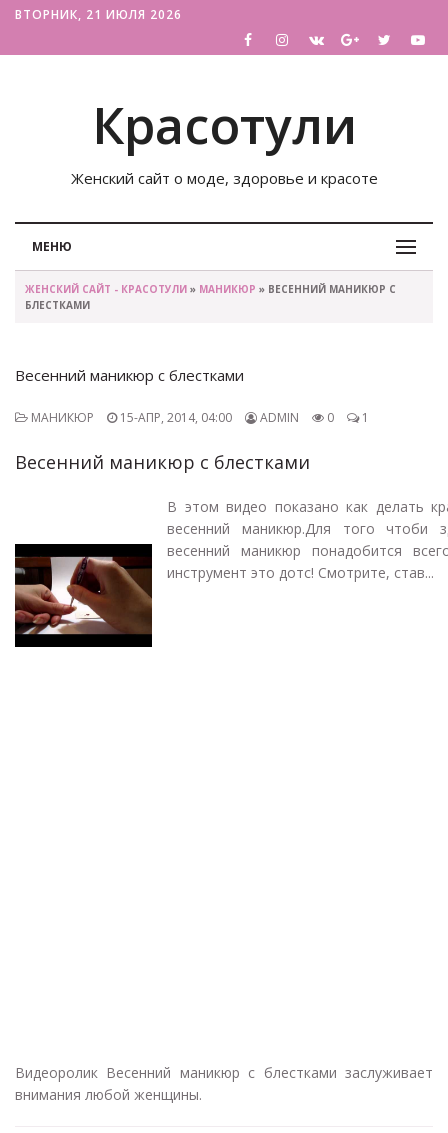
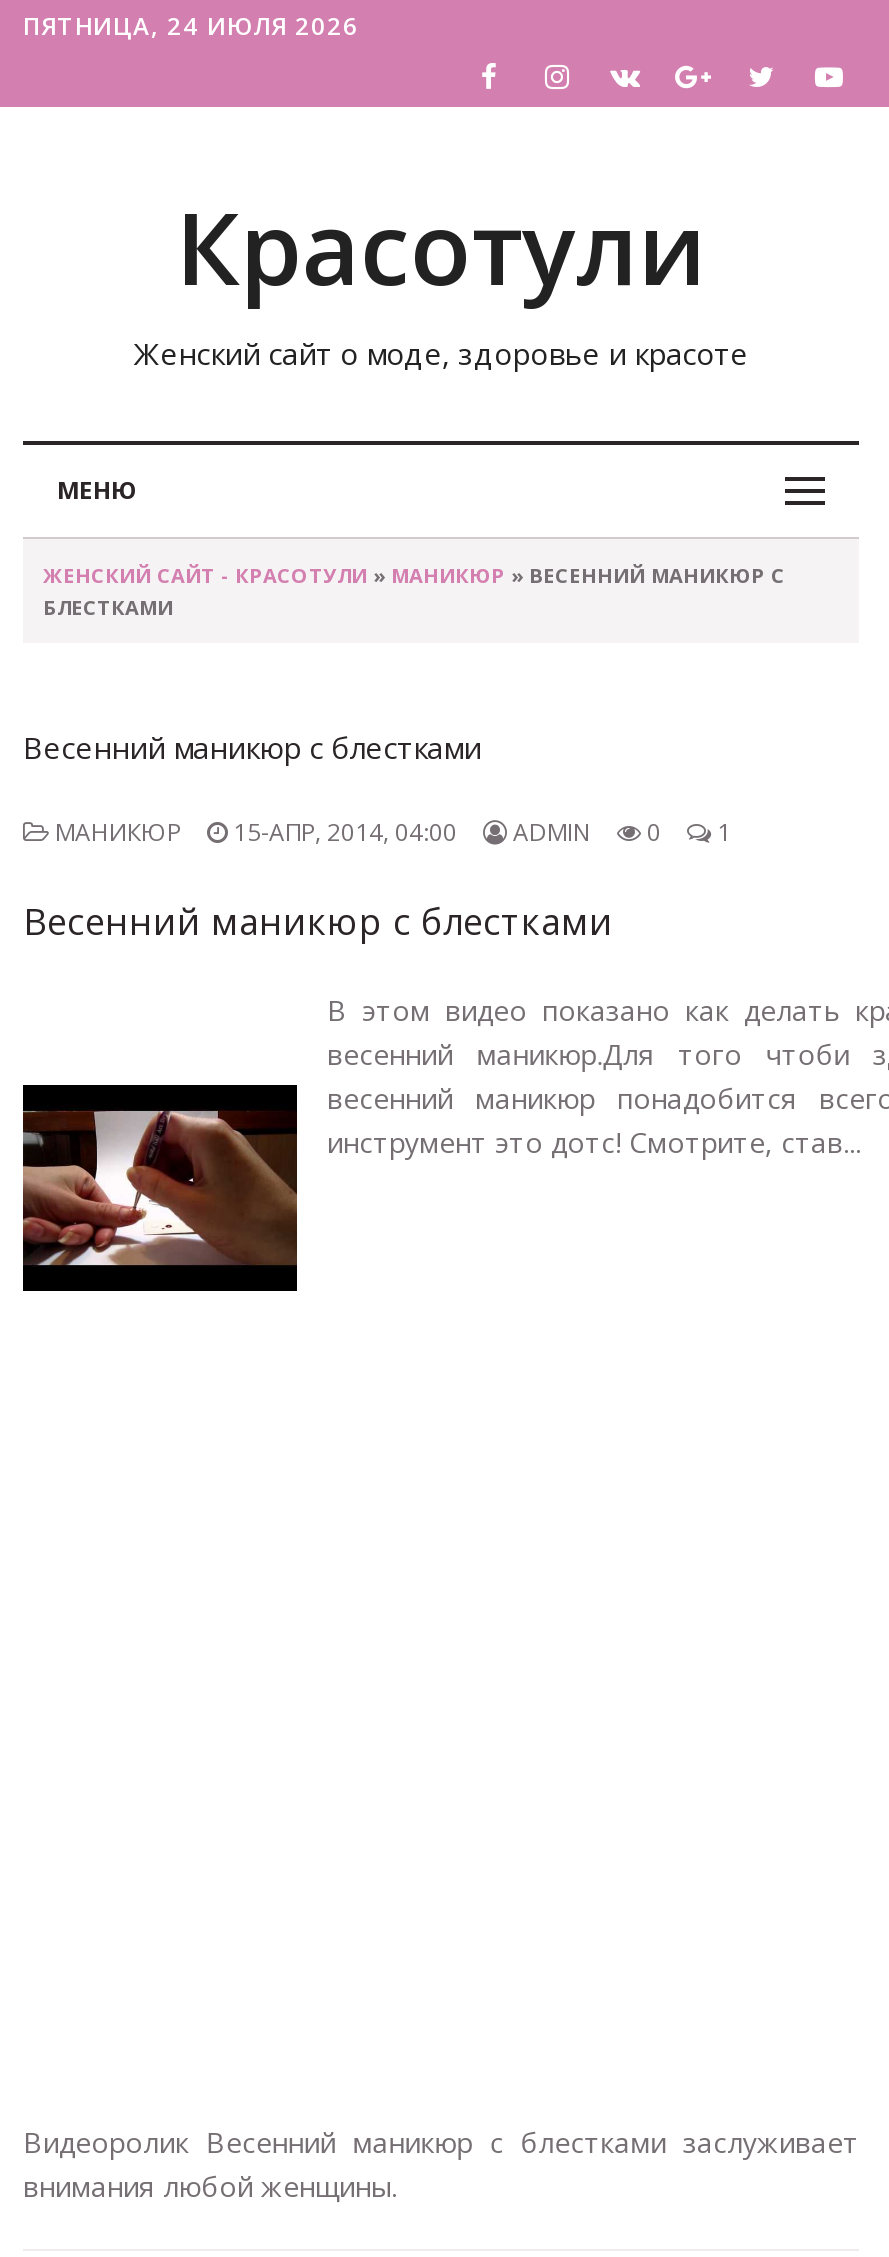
- ВТОРНИК, 21 ИЮЛЯ 2026
+ ПЯТНИЦА, 24 ИЮЛЯ 2026
